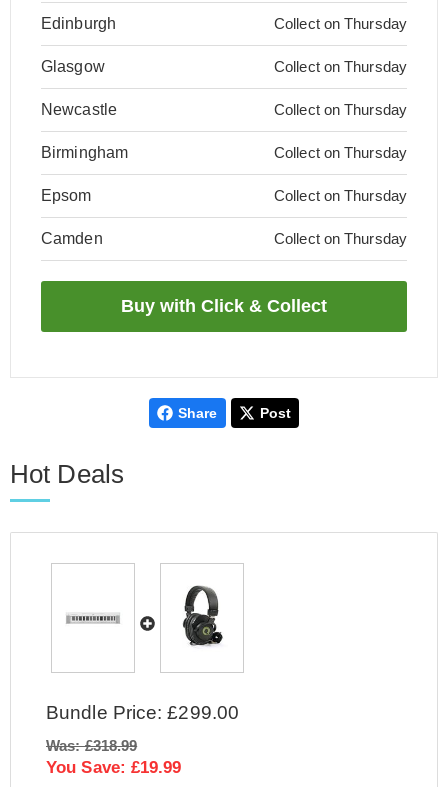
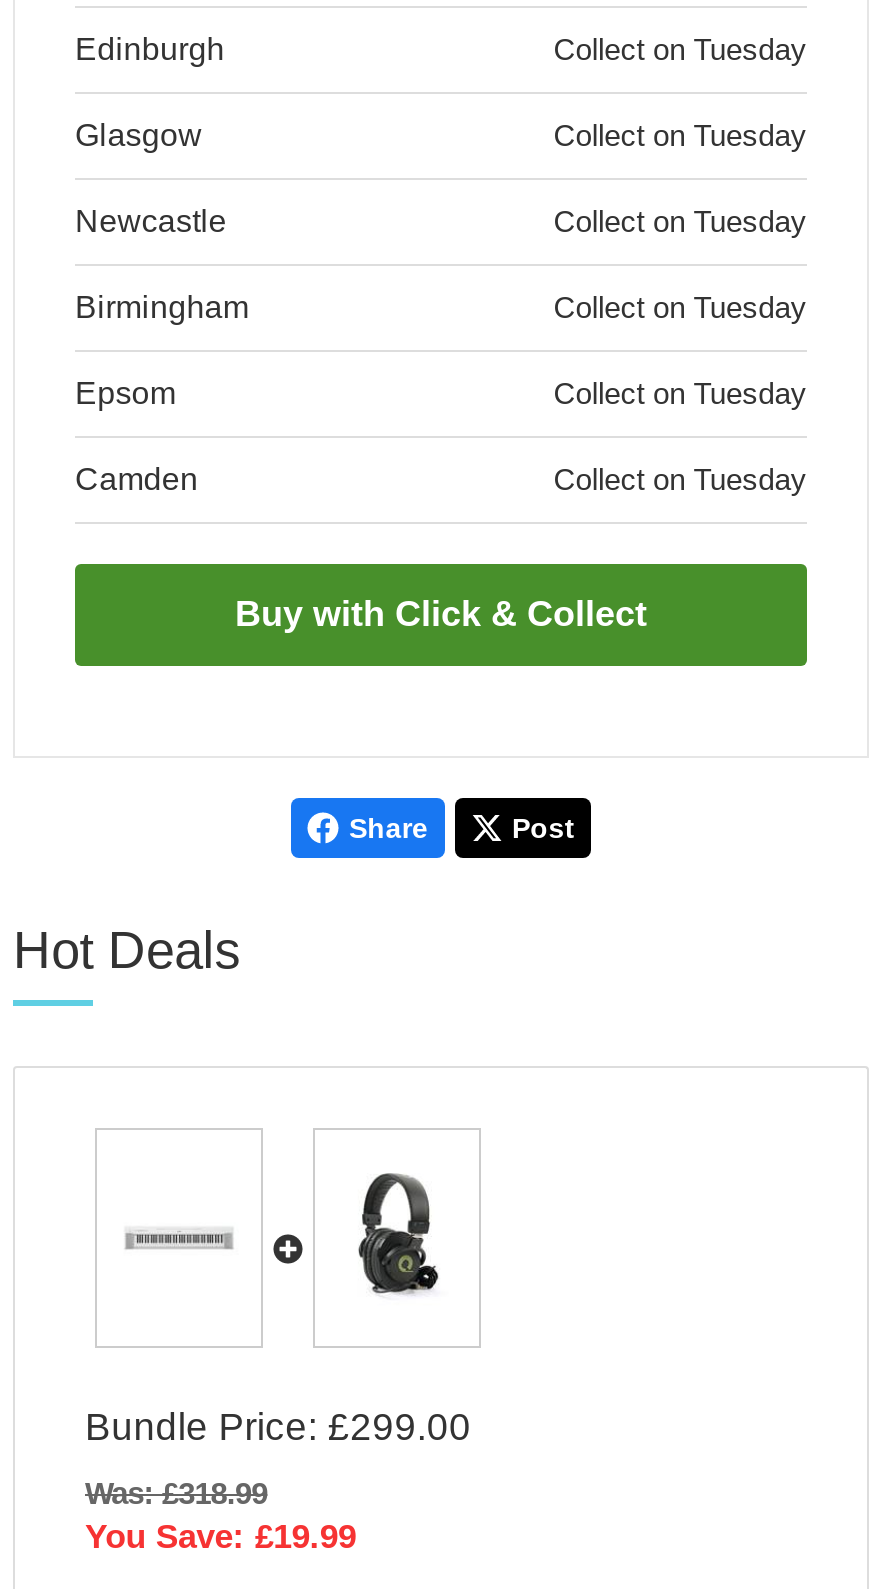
- Collect on Thursday
+ Collect on Tuesday

- Collect on Thursday
+ Collect on Tuesday

- Collect on Thursday
+ Collect on Tuesday

- Collect on Thursday
+ Collect on Tuesday

- Collect on Thursday
+ Collect on Tuesday

- Collect on Thursday
+ Collect on Tuesday
